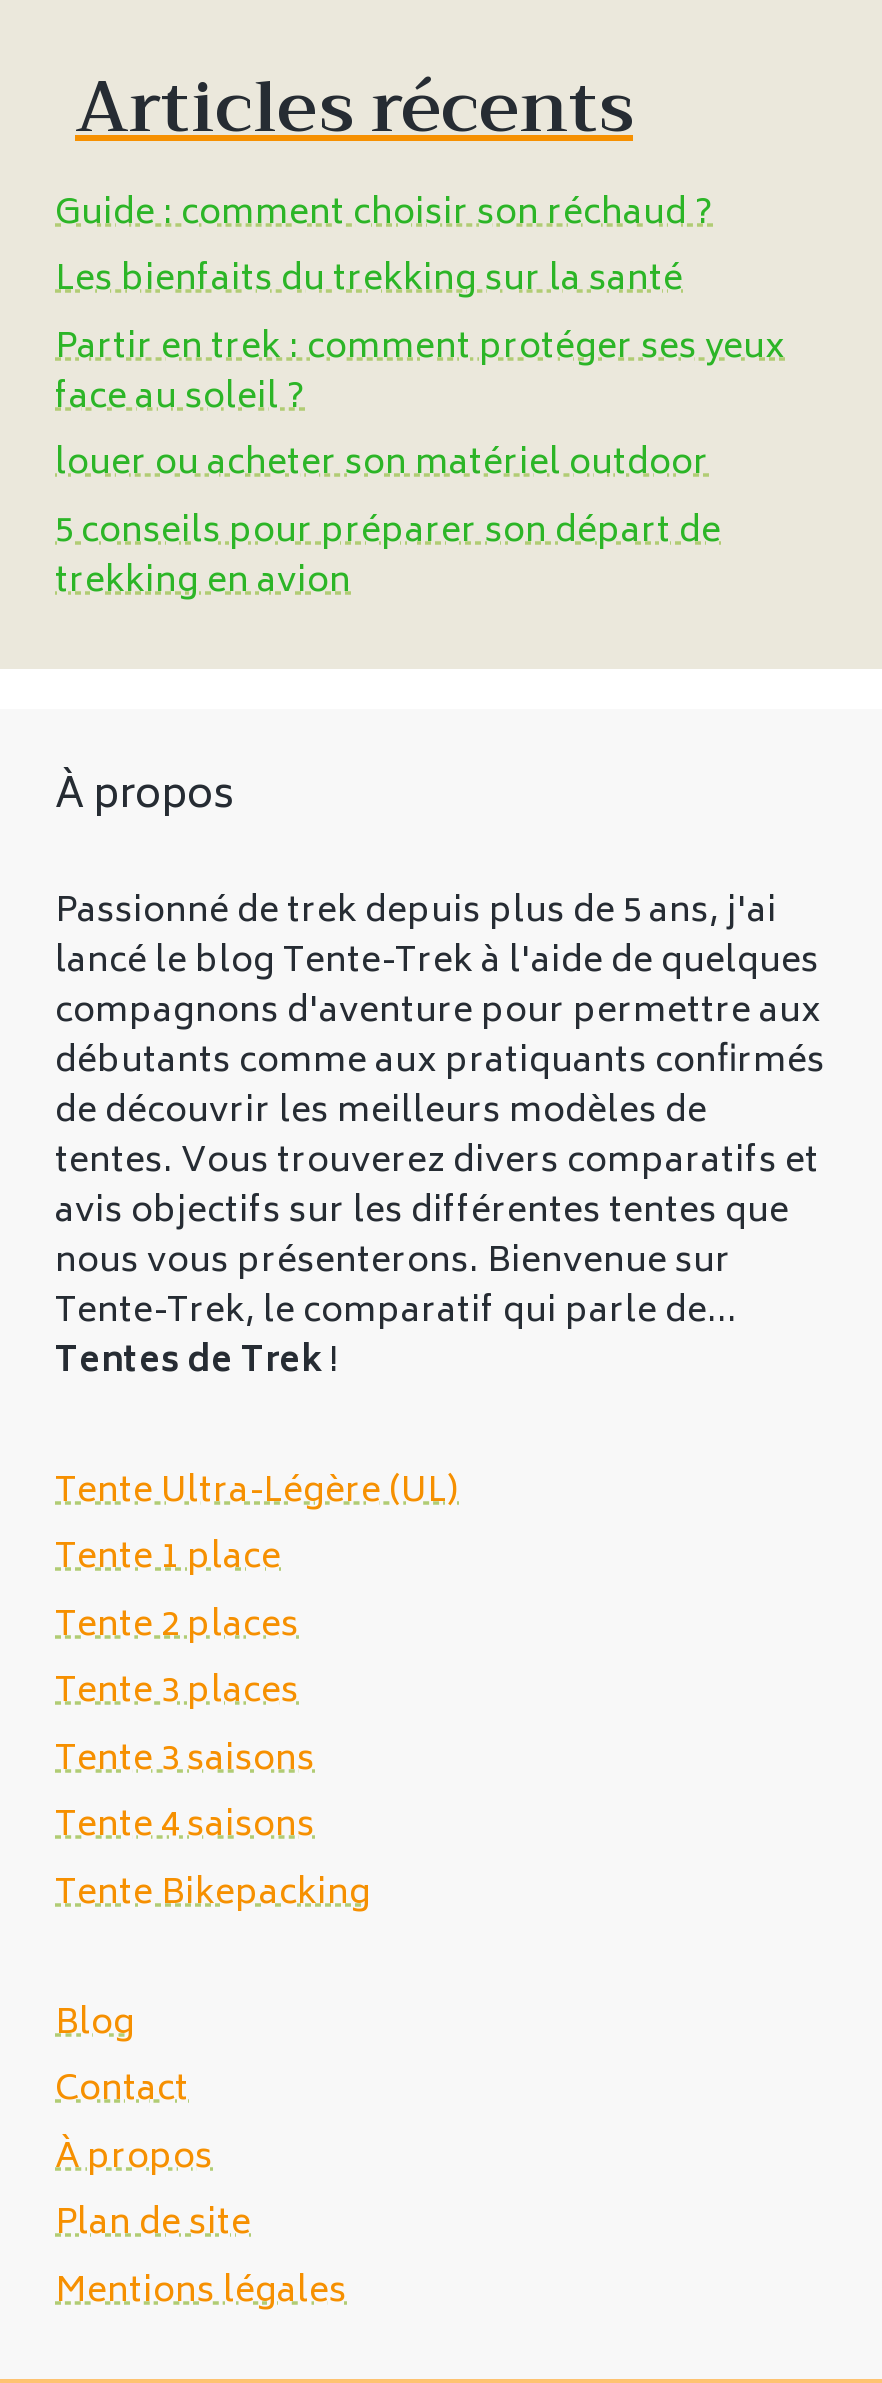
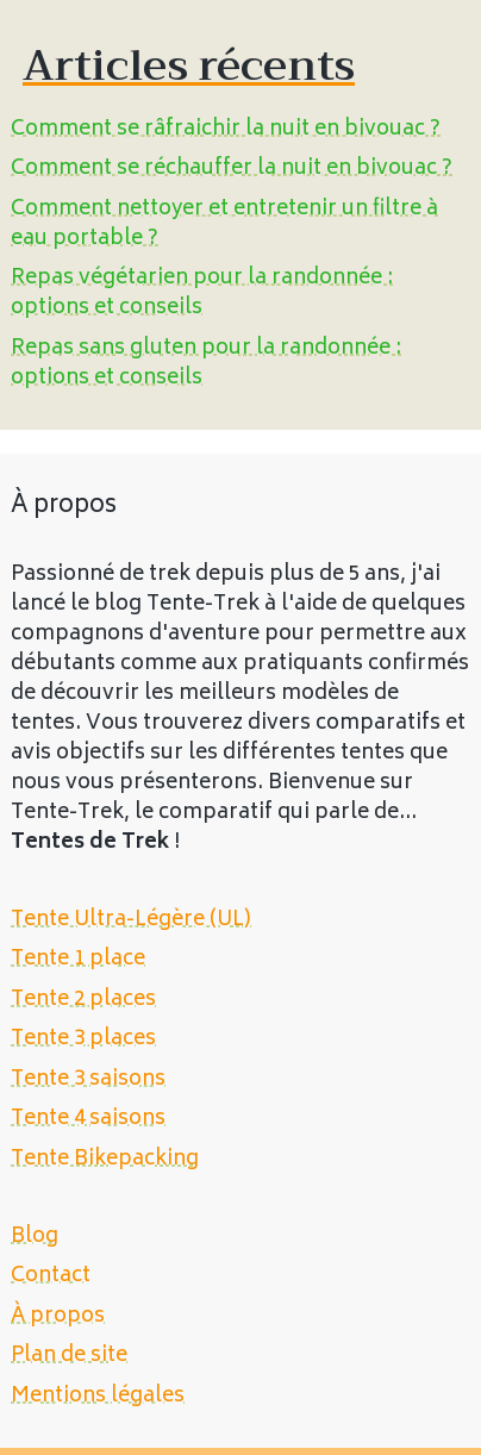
- Guide : comment choisir son réchaud ?
- Les bienfaits du trekking sur la santé
- Partir en trek : comment protéger ses yeux
- face au soleil ?
- louer ou acheter son matériel outdoor
- 5 conseils pour préparer son départ de
- trekking en avion
+ Comment se râfraichir la nuit en bivouac ?
+ Comment se réchauffer la nuit en bivouac ?
+ Comment nettoyer et entretenir un filtre à
+ eau portable ?
+ Repas végétarien pour la randonnée :
+ options et conseils
+ Repas sans gluten pour la randonnée :
+ options et conseils
